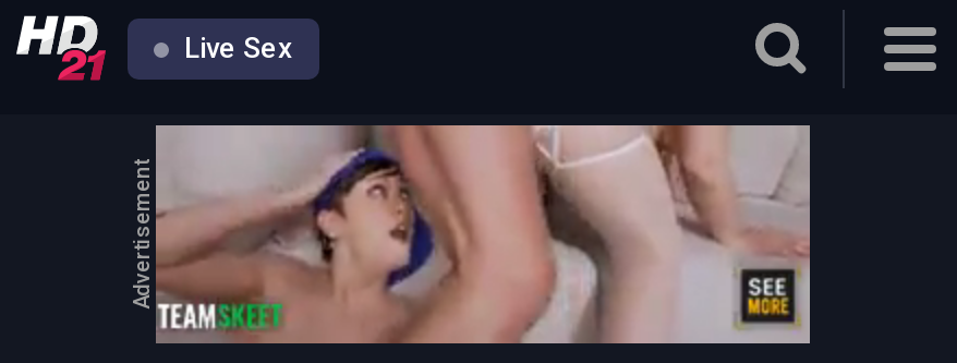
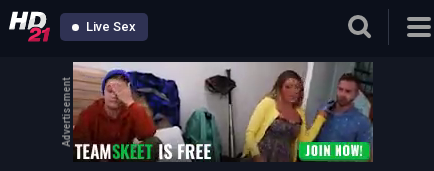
- [image]
+ [image]
